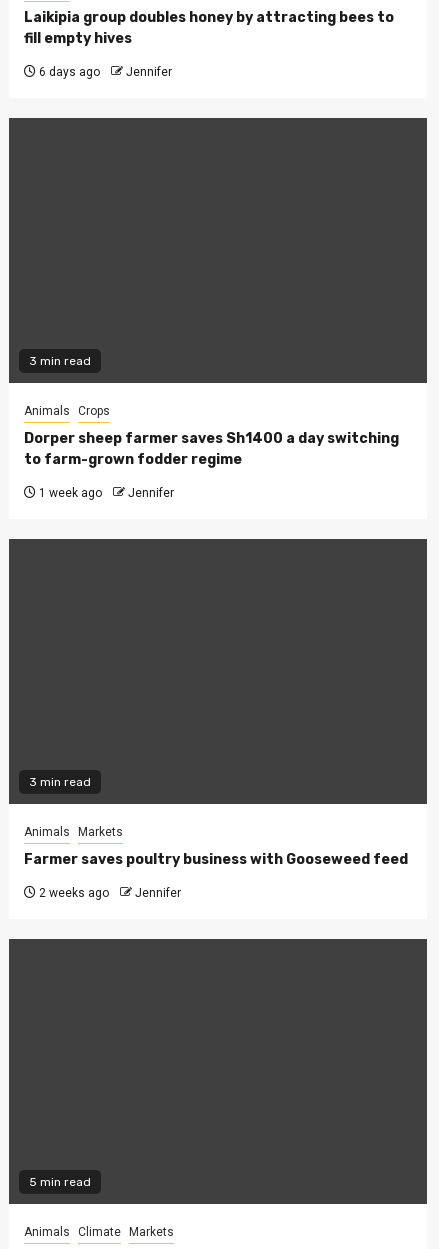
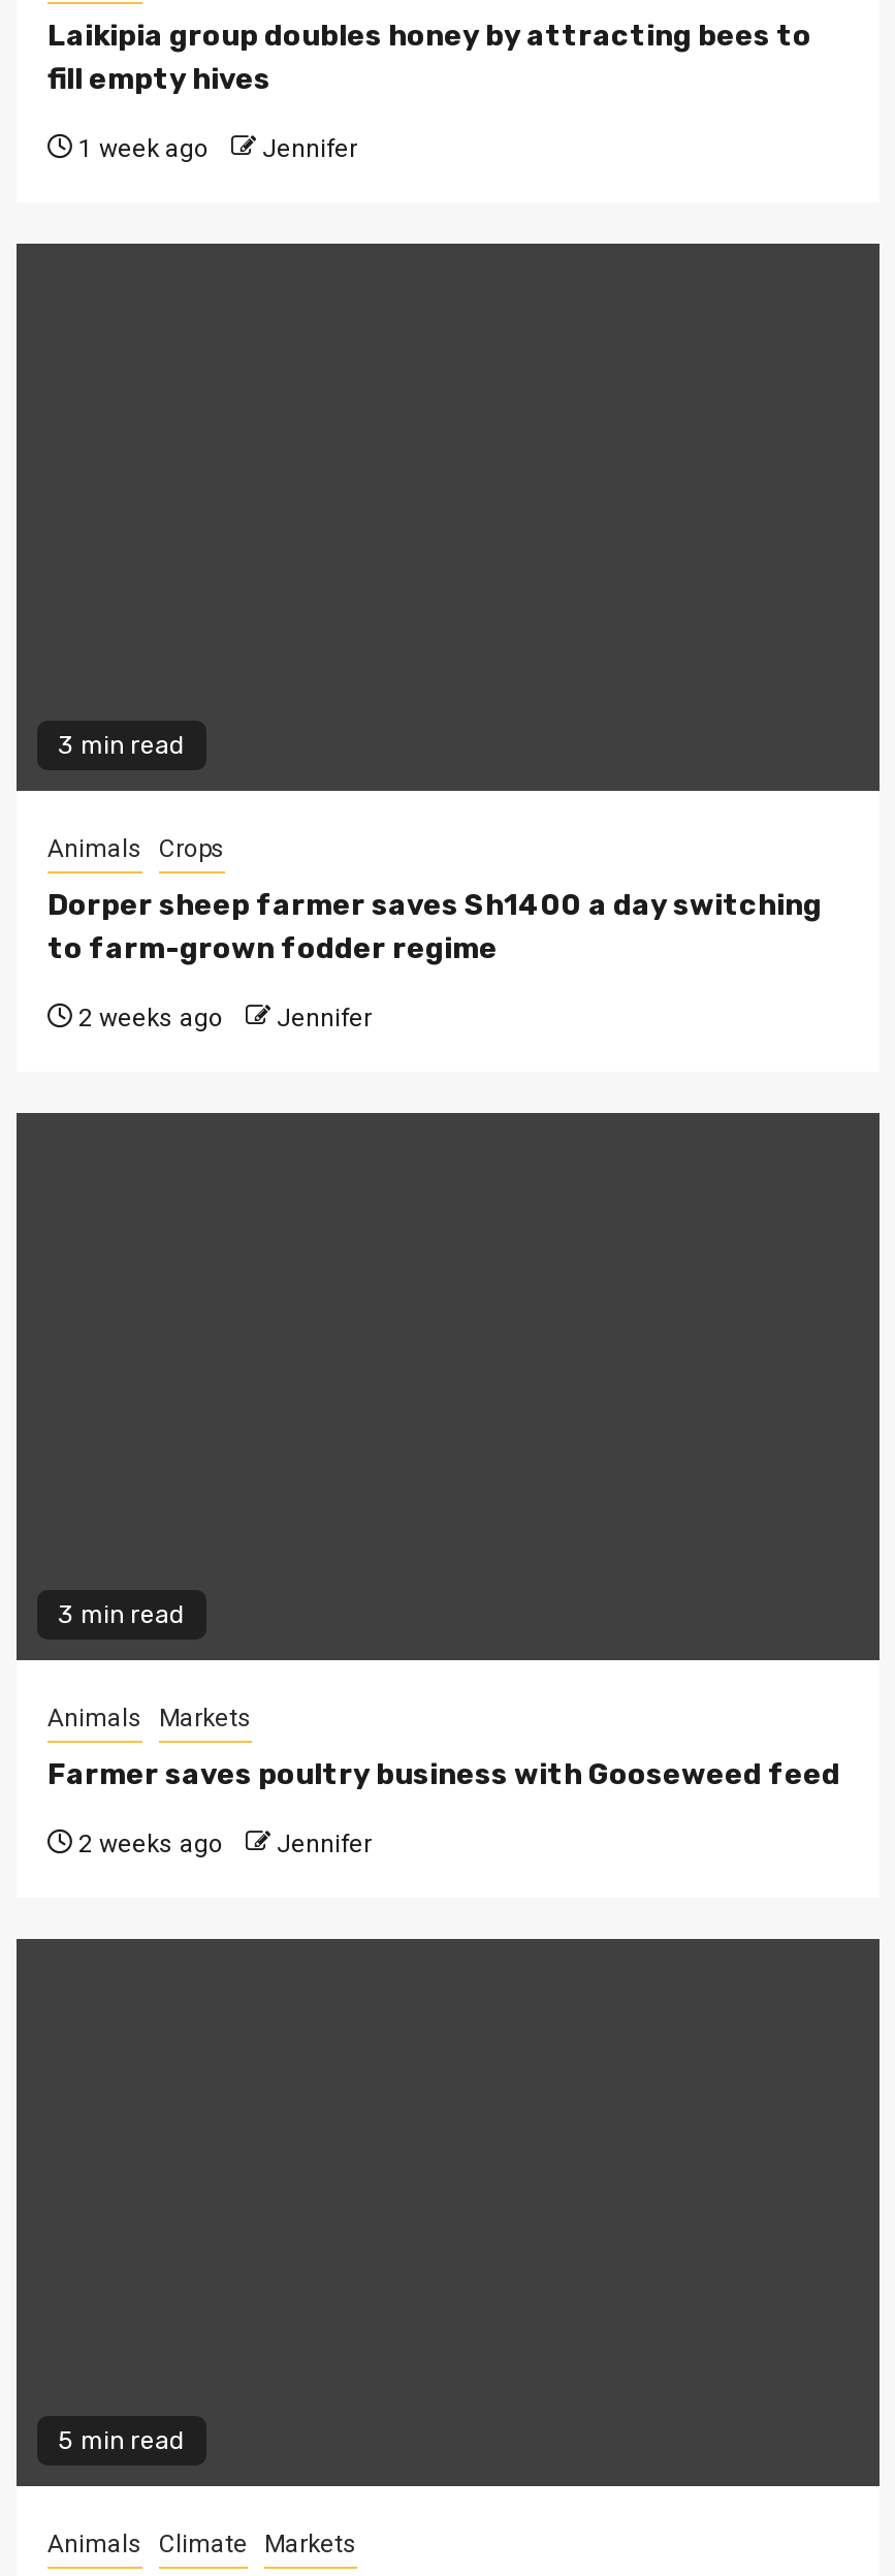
- 6 days ago Jennifer
+ 1 week ago Jennifer

- 1 week ago Jennifer
+ 2 weeks ago Jennifer
